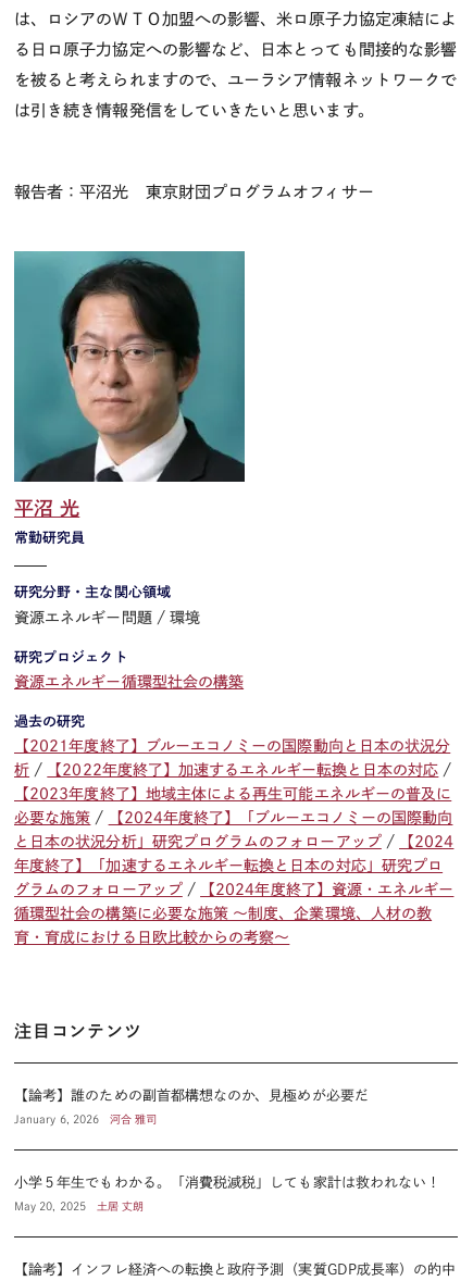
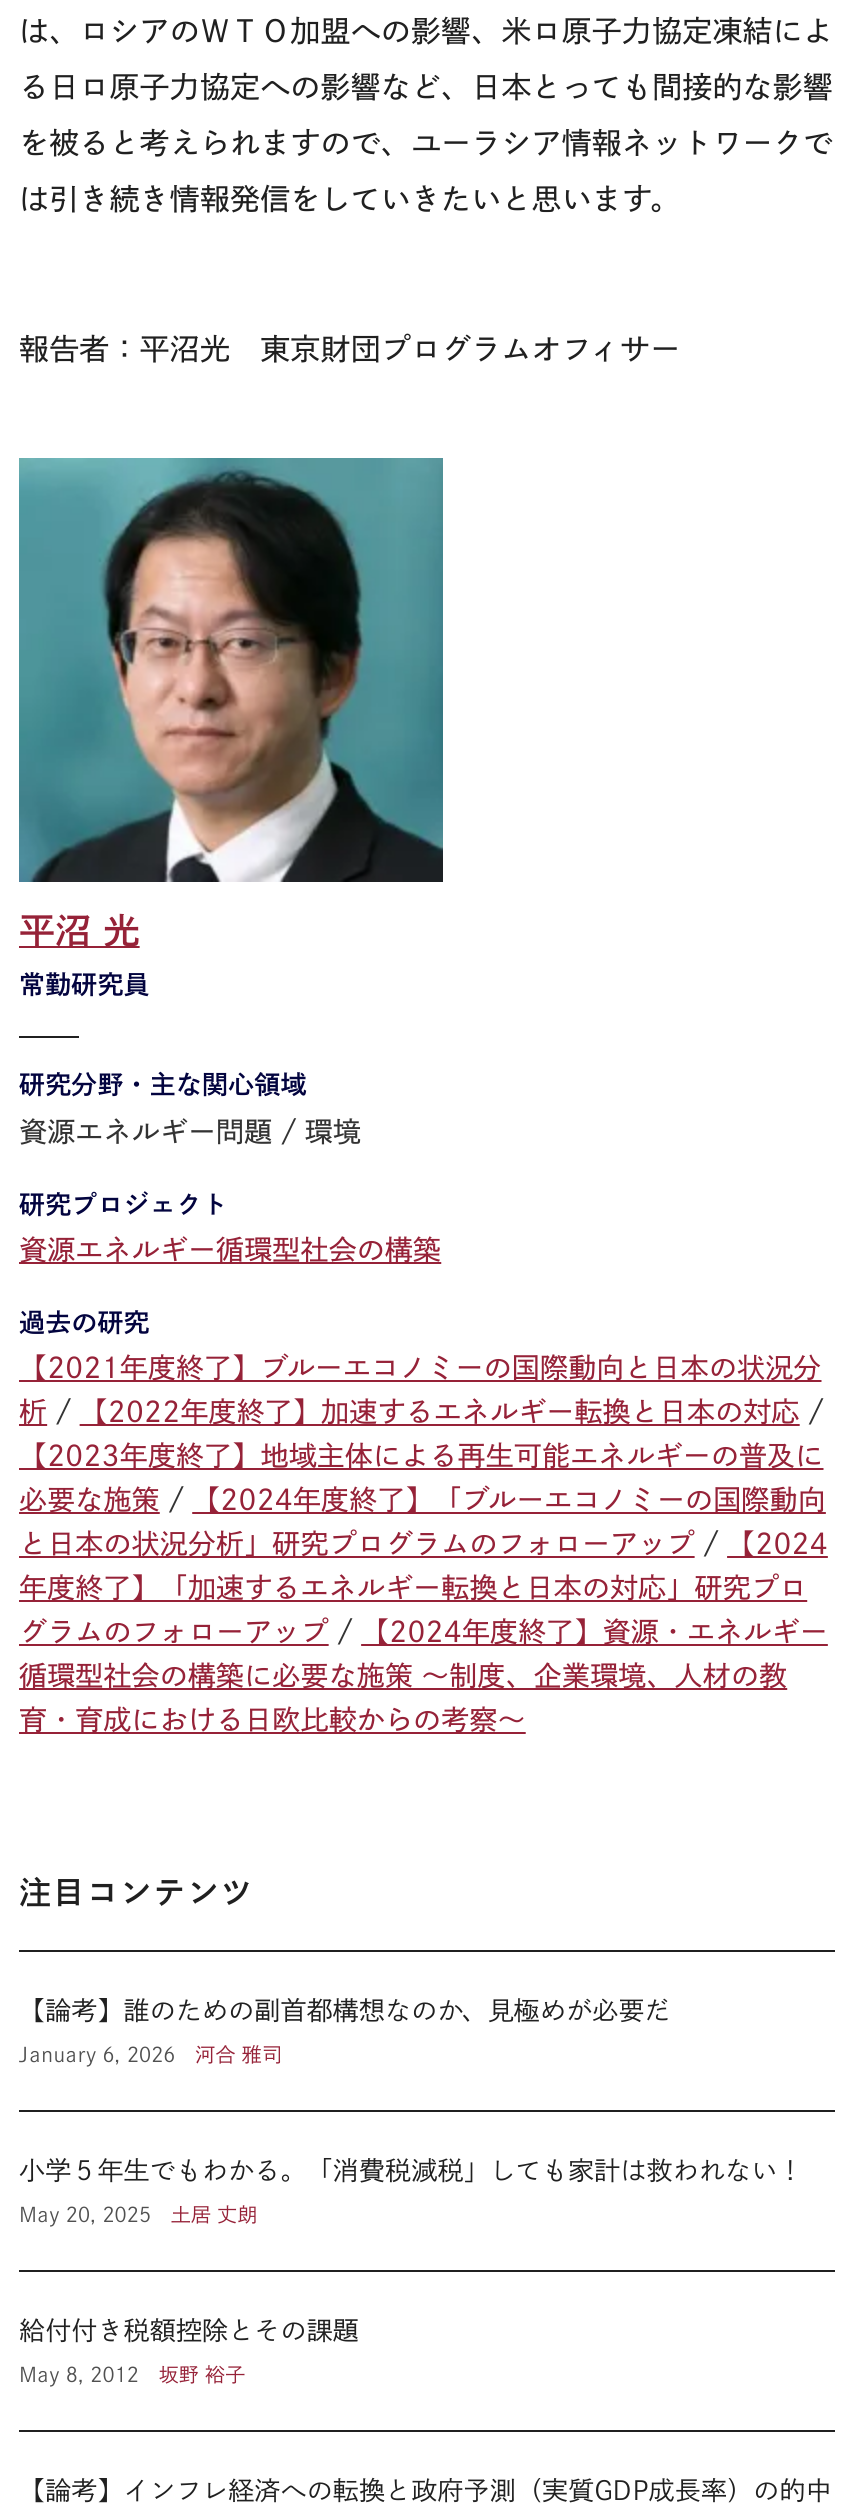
+ 給付付き税額控除とその課題
+ May 8, 2012
+ 坂野 裕子
